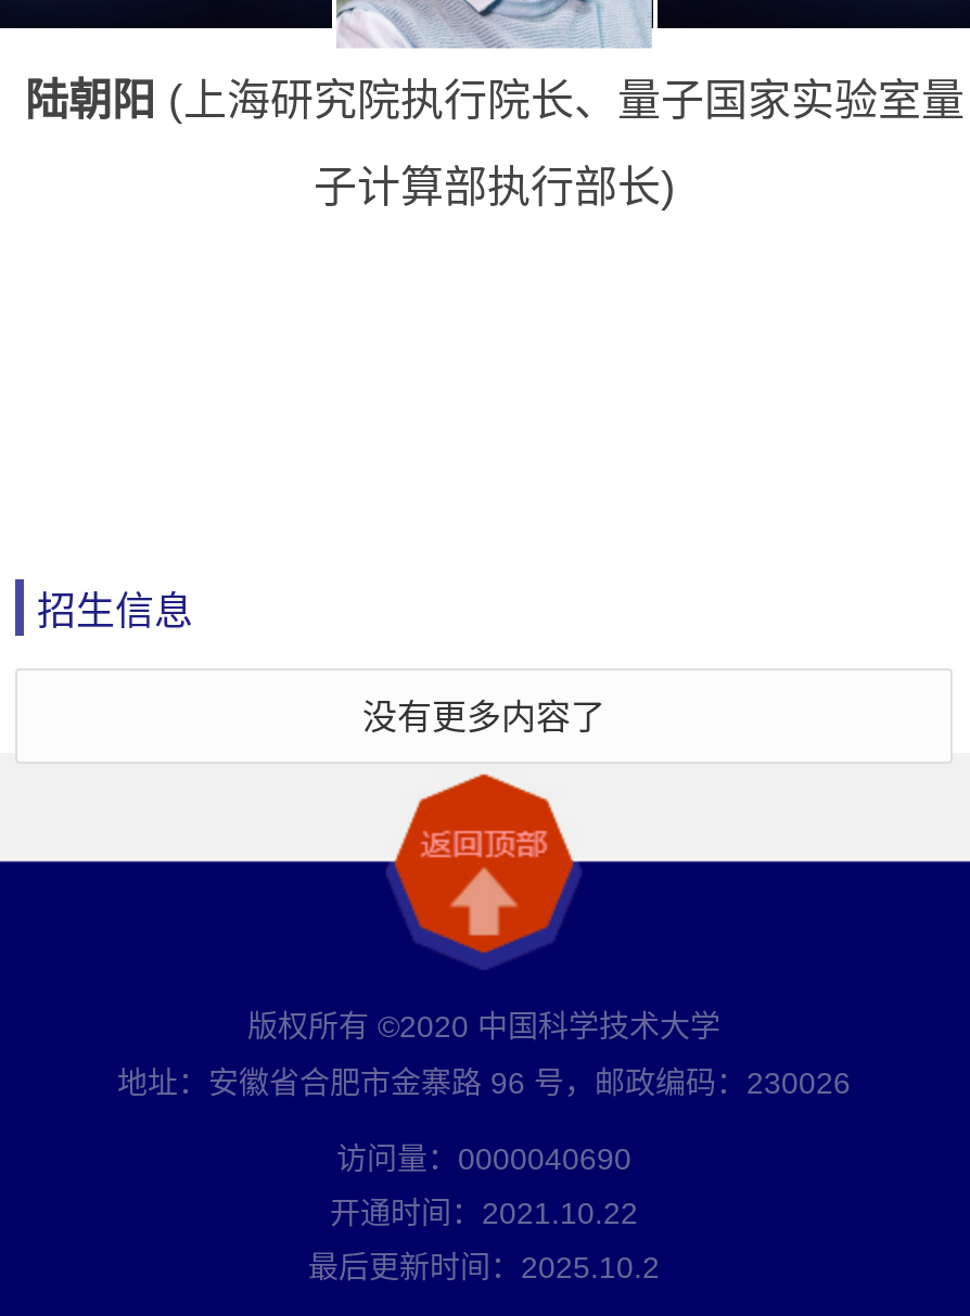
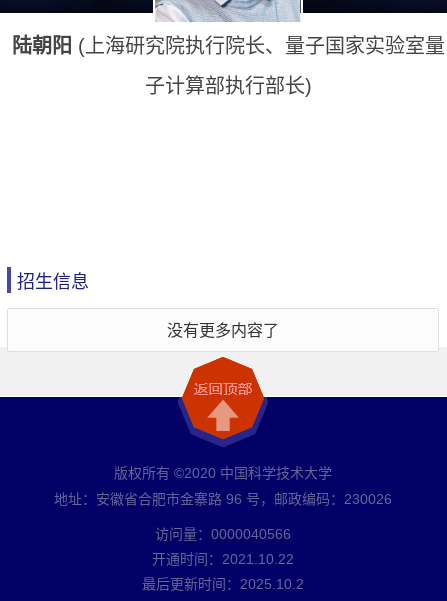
- 访问量：0000040690
+ 访问量：0000040566
